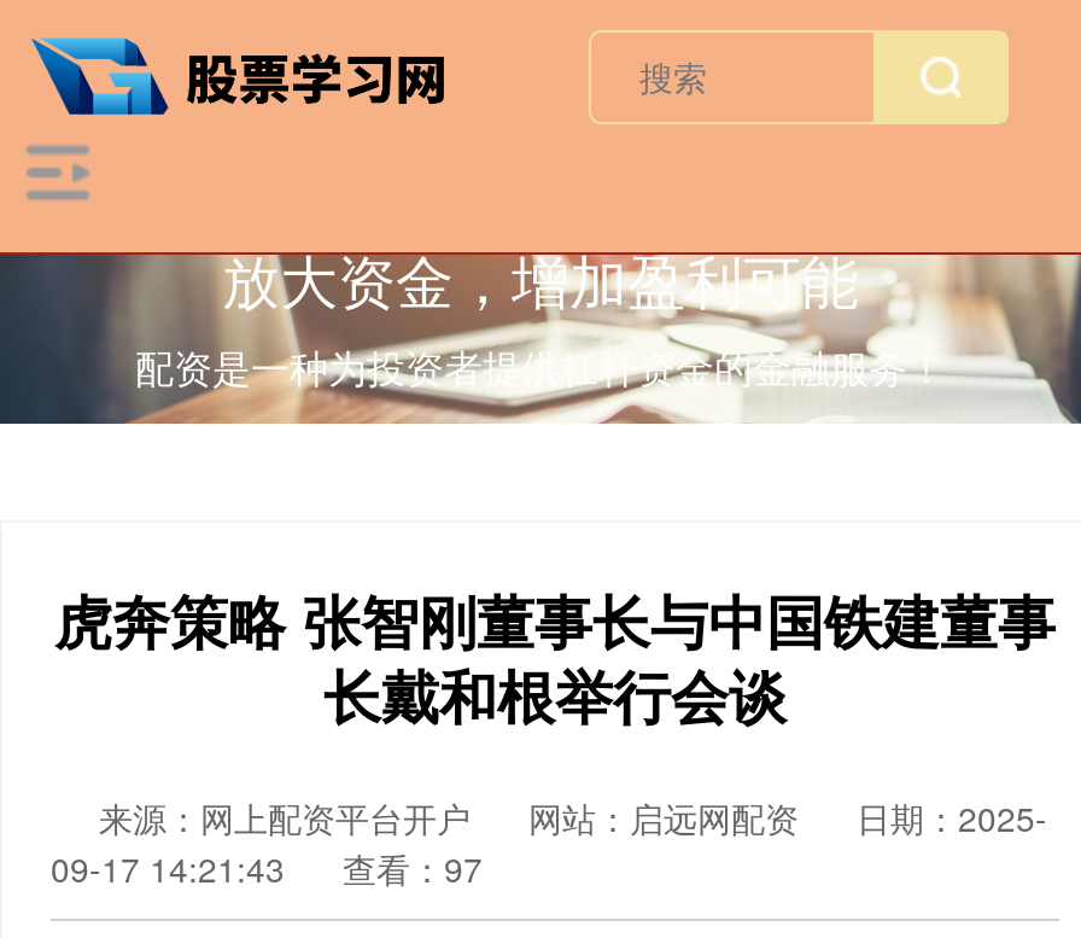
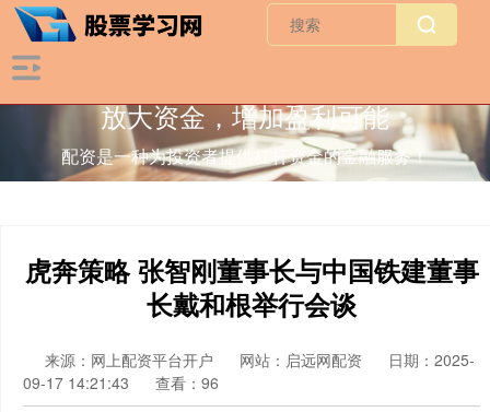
- 09-17 14:21:43 查看：97
+ 09-17 14:21:43 查看：96
